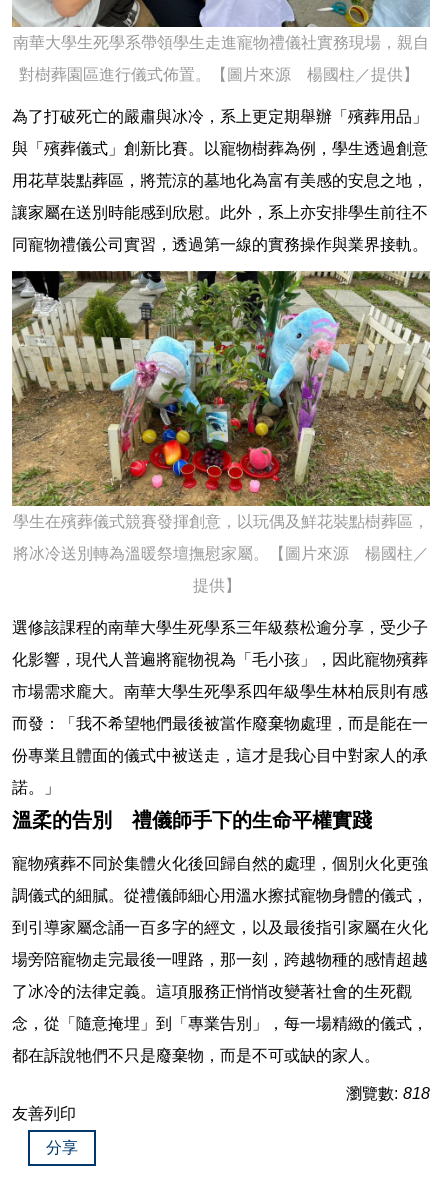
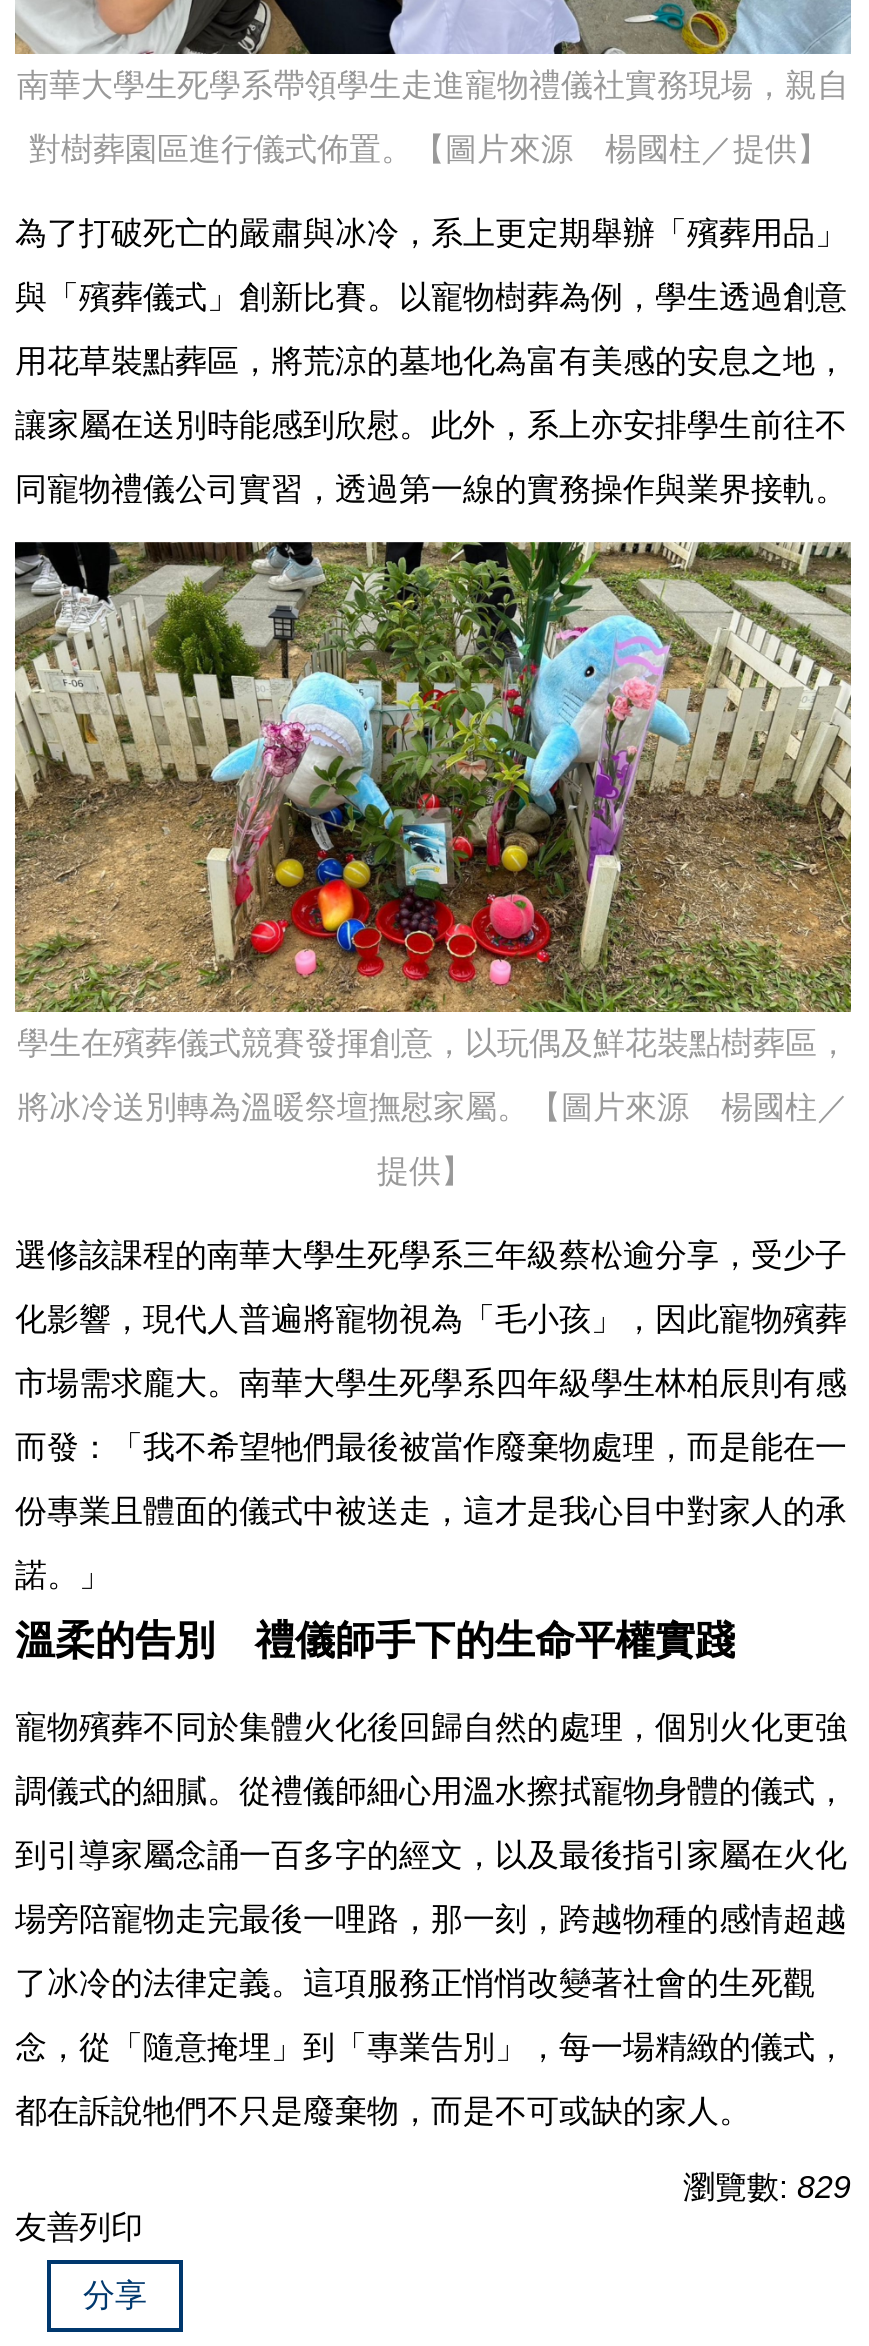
- 瀏覽數: 818
+ 瀏覽數: 829
